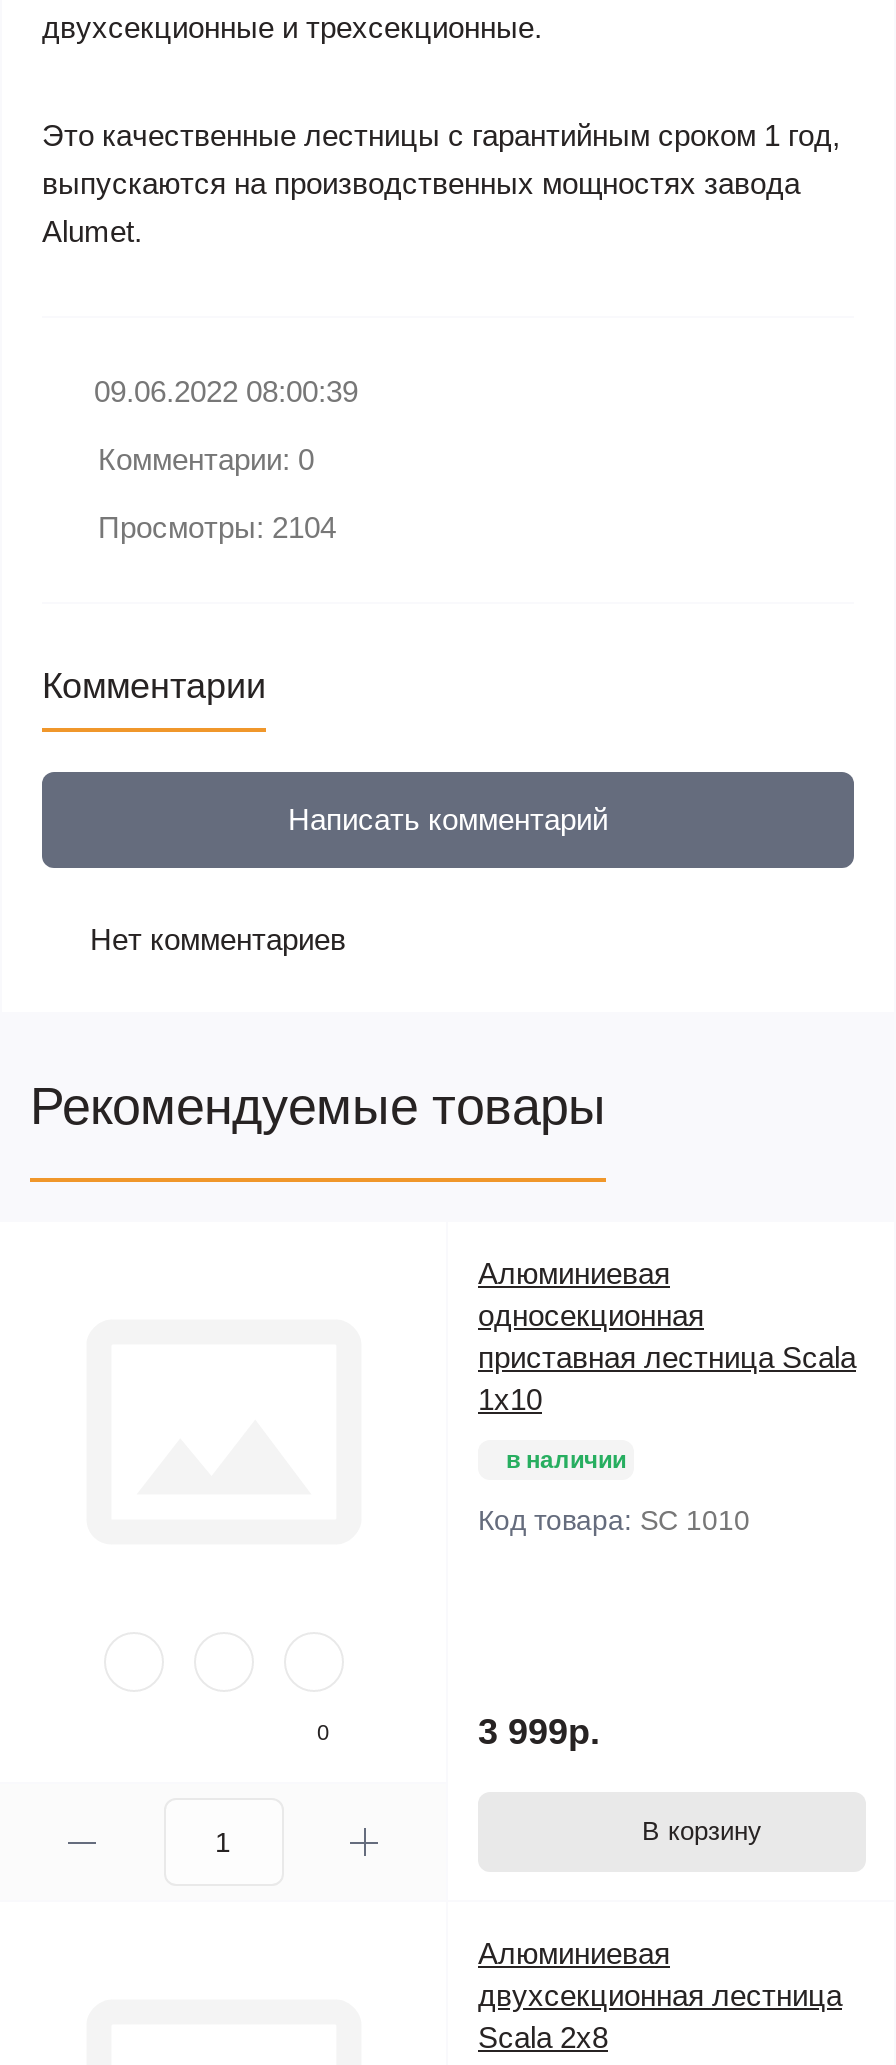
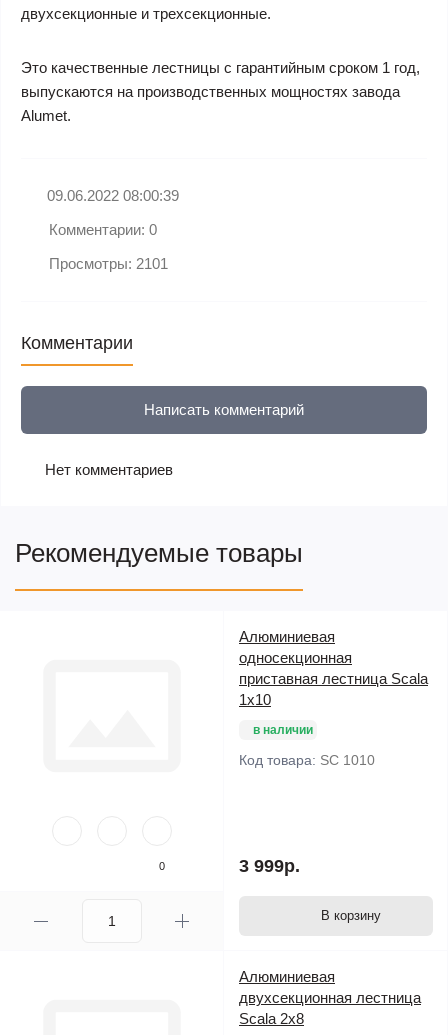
- Просмотры: 2104
+ Просмотры: 2101
